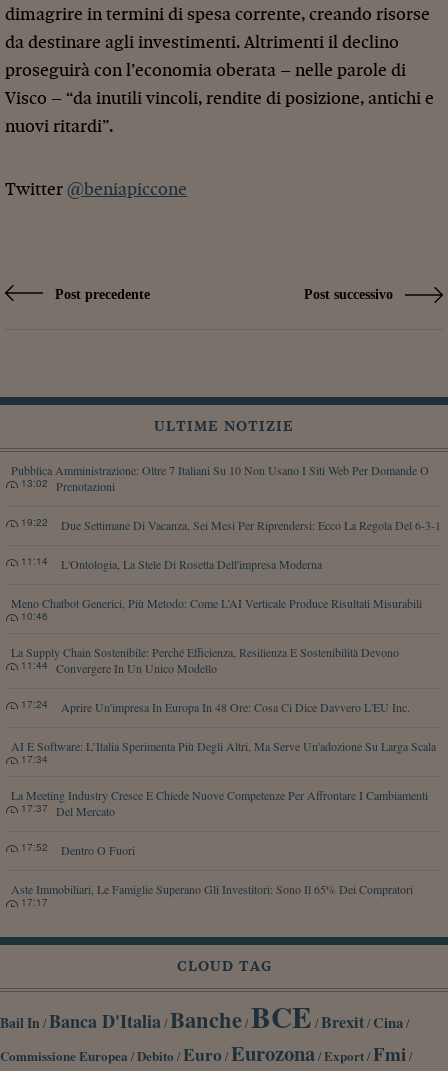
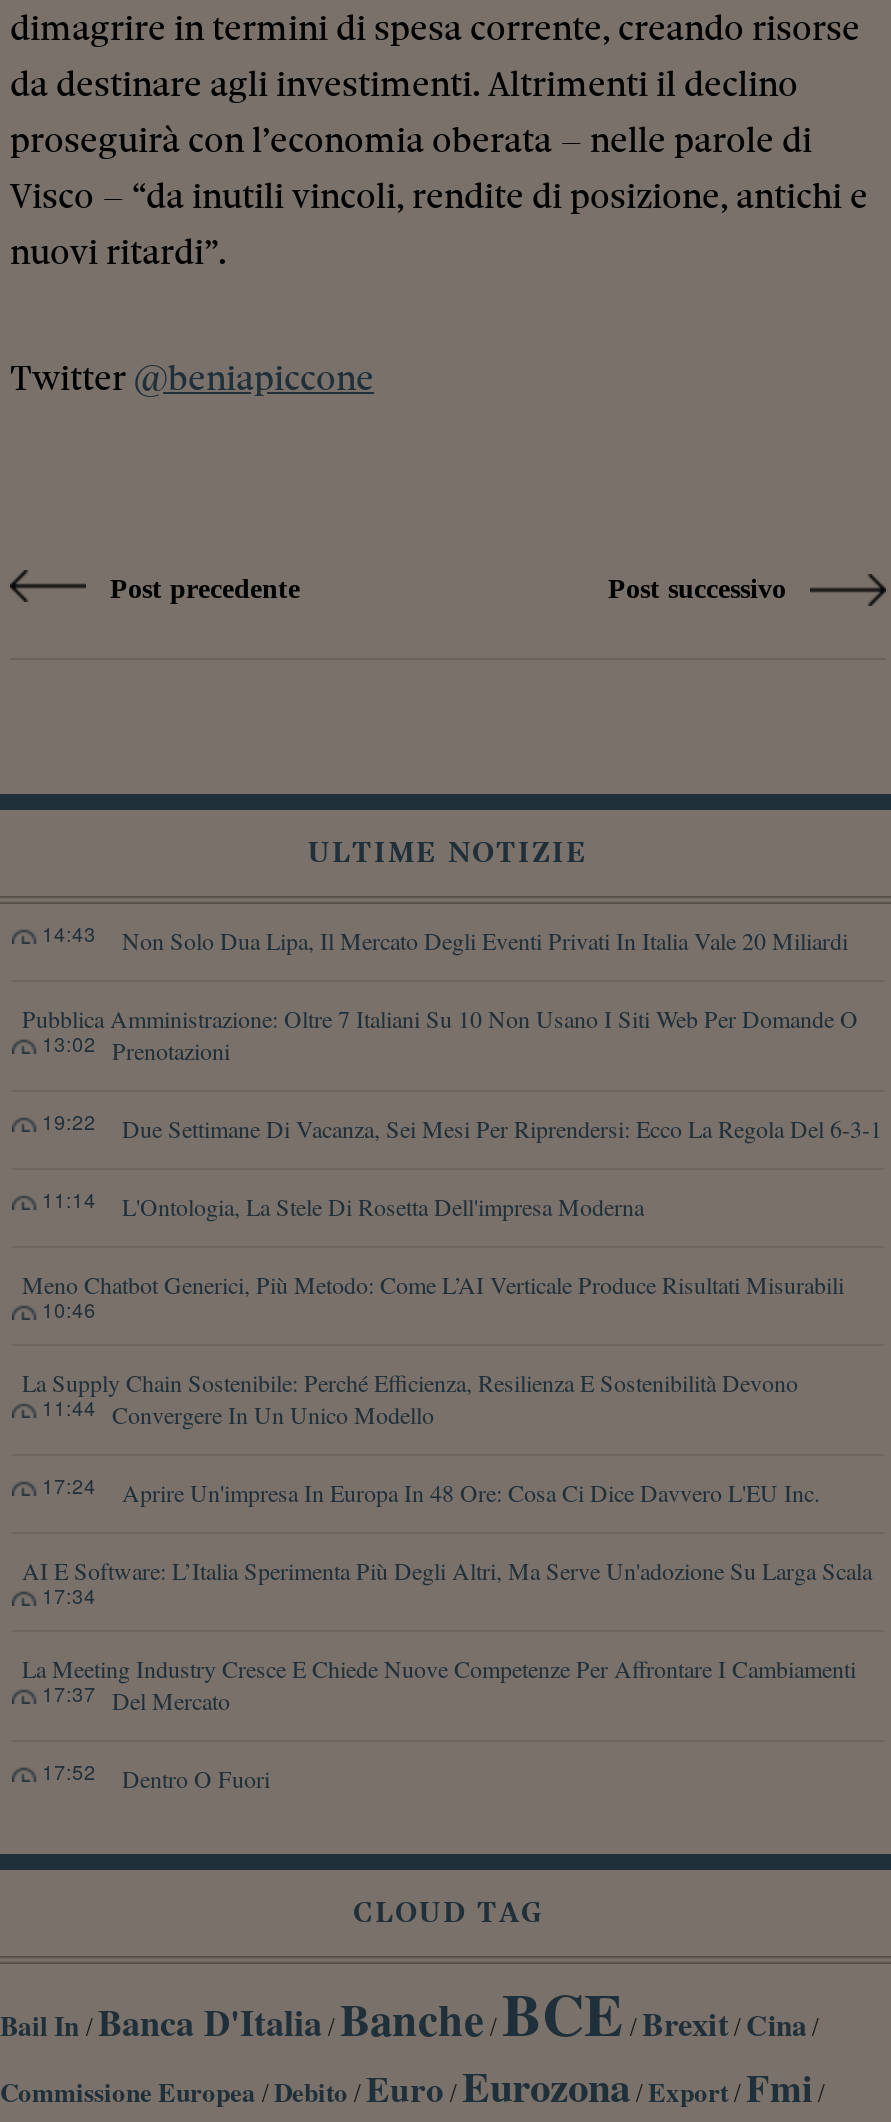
+ Non Solo Dua Lipa, Il Mercato Degli Eventi Privati In Italia Vale 20 Miliardi
+ 14:43

moved down: Pubblica Amministrazione: Oltre 7 Italiani Su 10 Non Usano I Siti Web Per Domande O | Prenotazioni | 13:02 | ... | Dentro O Fuori | 17:52

- Aste Immobiliari, Le Famiglie Superano Gli Investitori: Sono Il 65% Dei Compratori
- 17:17
